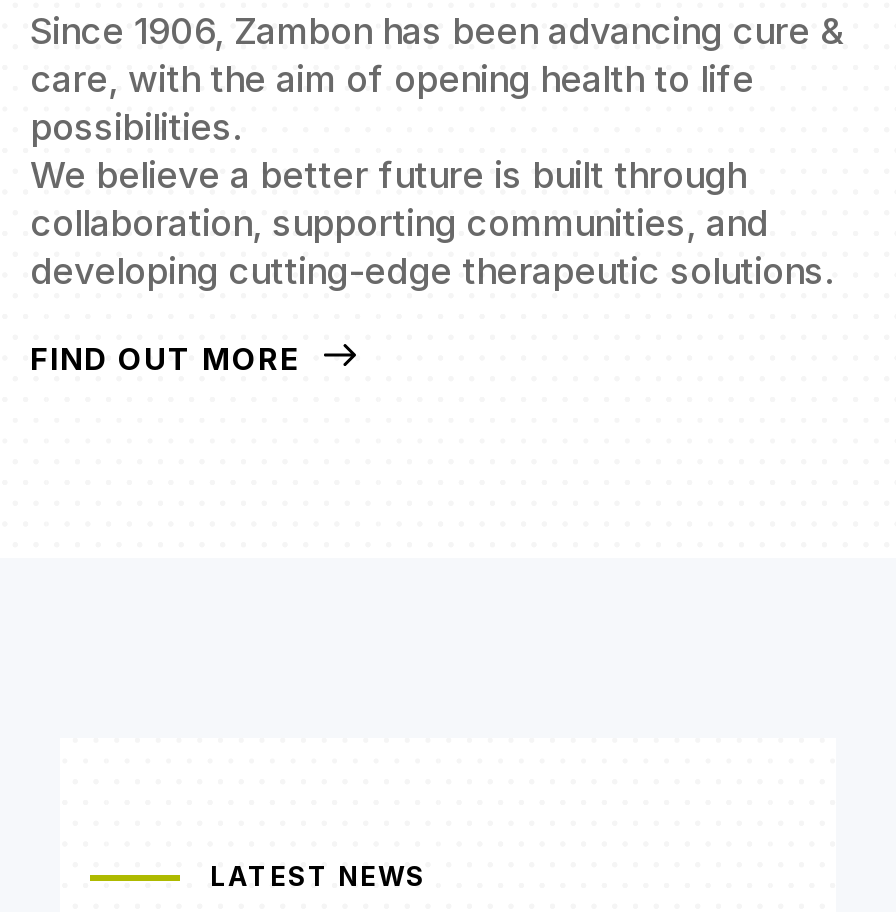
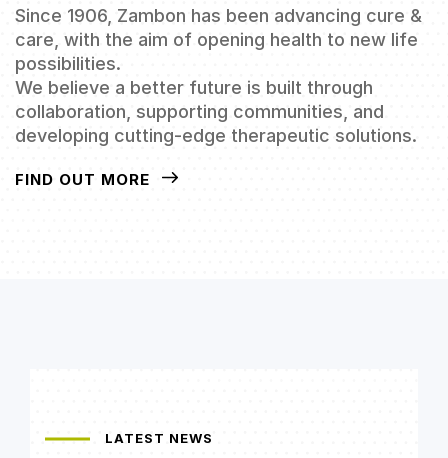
- care, with the aim of opening health to life
+ care, with the aim of opening health to new life
